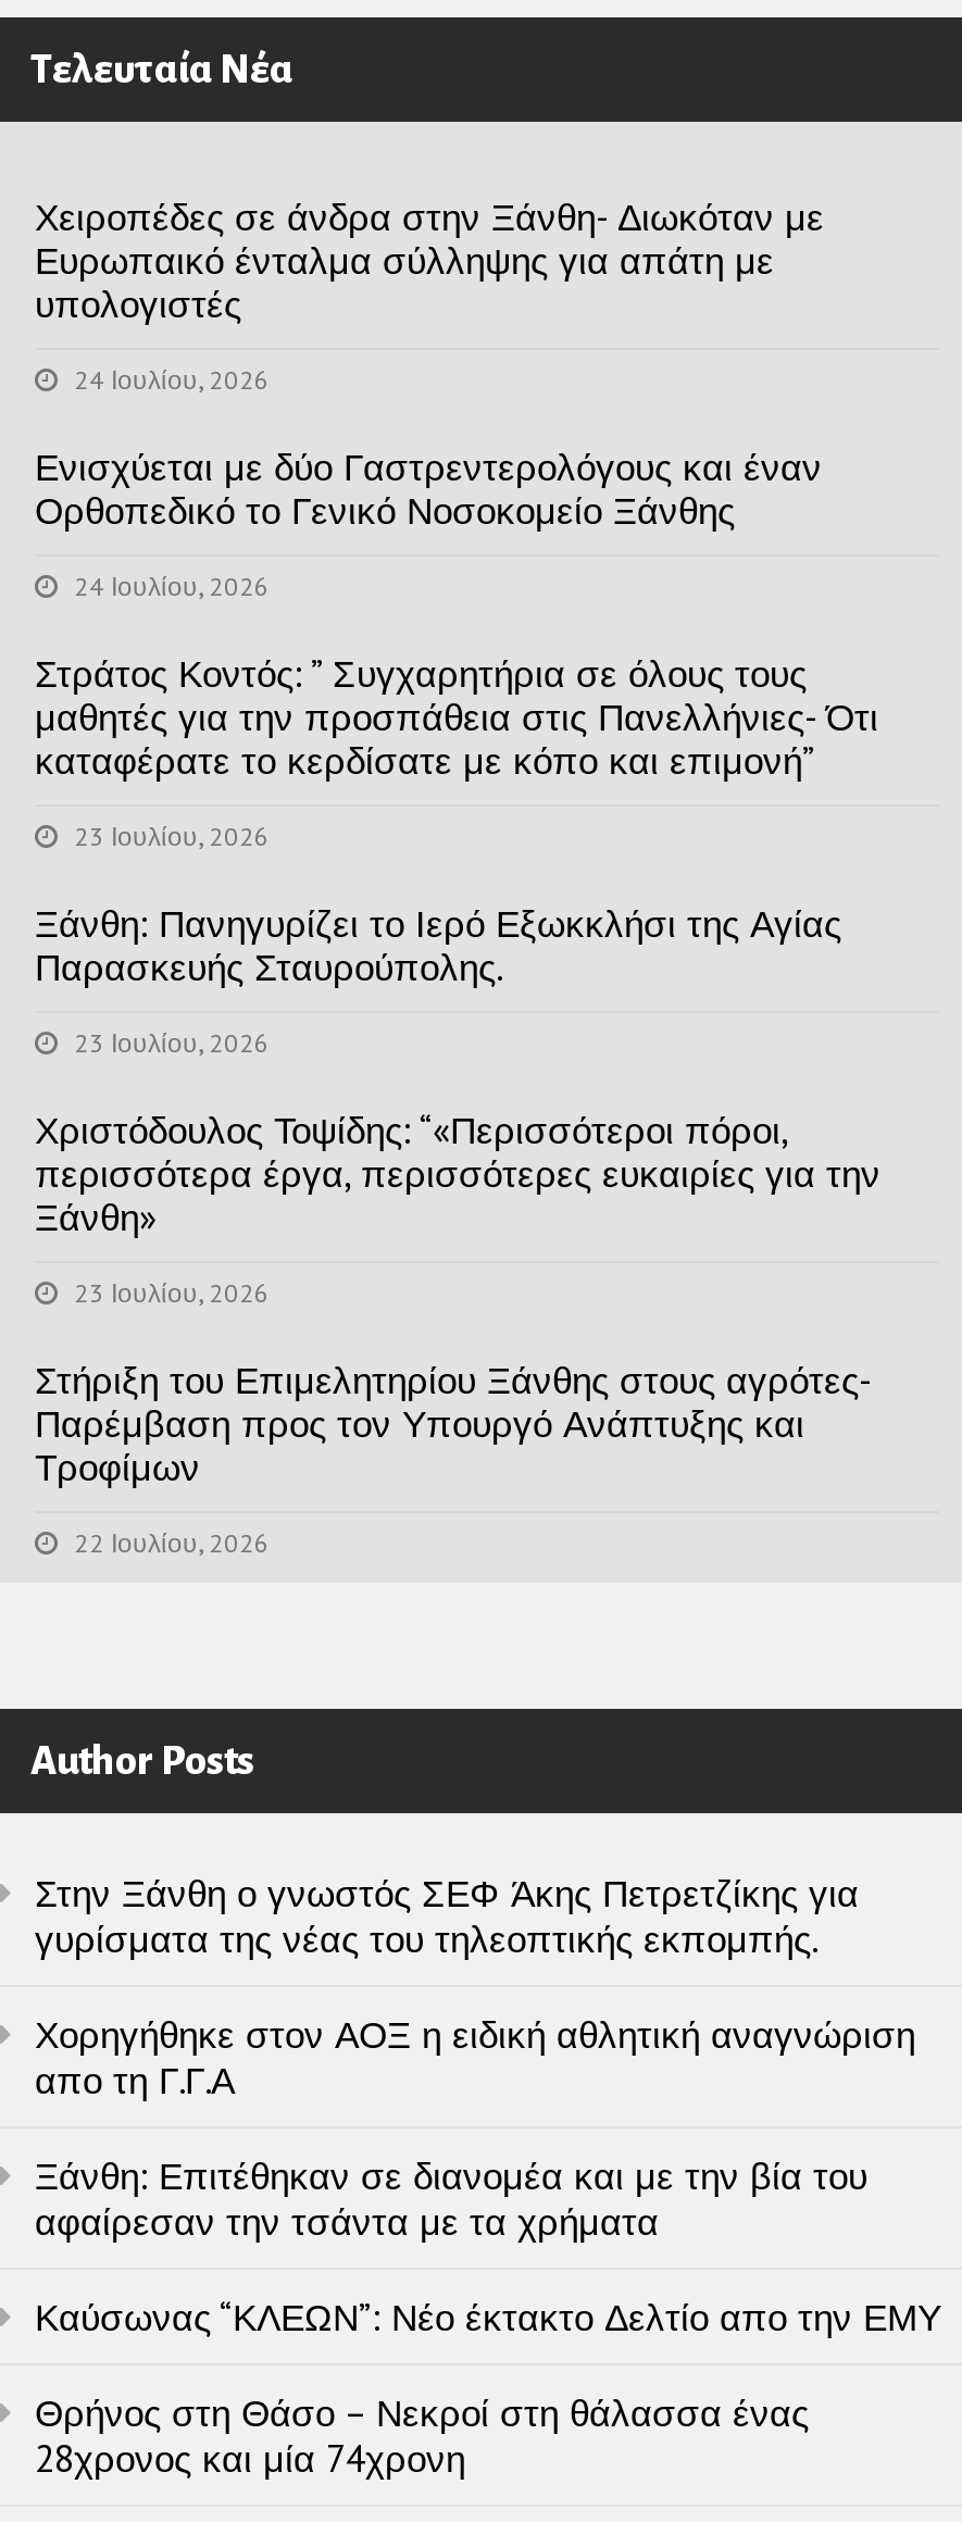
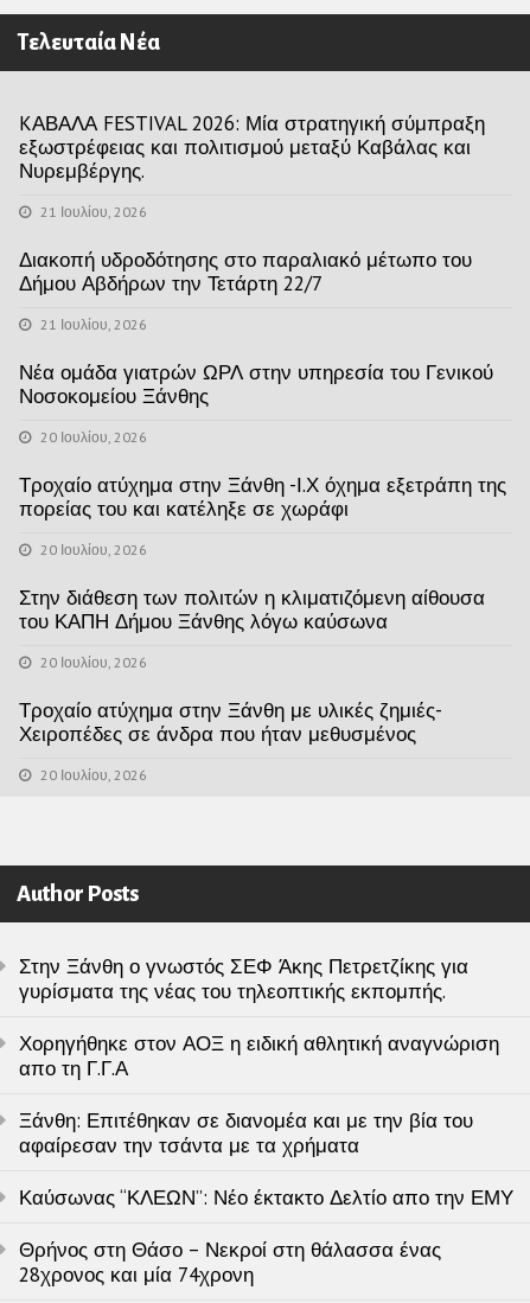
- Χειροπέδες σε άνδρα στην Ξάνθη- Διωκόταν με
- Ευρωπαικό ένταλμα σύλληψης για απάτη με
- υπολογιστές
+ KΑΒΑΛΑ FESTIVAL 2026: Μία στρατηγική σύμπραξη
+ εξωστρέφειας και πολιτισμού μεταξύ Καβάλας και
+ Νυρεμβέργης.

- 24 Ιουλίου, 2026
+ 21 Ιουλίου, 2026

- Ενισχύεται με δύο Γαστρεντερολόγους και έναν
- Ορθοπεδικό το Γενικό Νοσοκομείο Ξάνθης
+ Διακοπή υδροδότησης στο παραλιακό μέτωπο του
+ Δήμου Αβδήρων την Τετάρτη 22/7

- 24 Ιουλίου, 2026
+ 21 Ιουλίου, 2026

- Στράτος Κοντός: ” Συγχαρητήρια σε όλους τους
- μαθητές για την προσπάθεια στις Πανελλήνιες- Ότι
- καταφέρατε το κερδίσατε με κόπο και επιμονή”
+ Νέα ομάδα γιατρών ΩΡΛ στην υπηρεσία του Γενικού
+ Νοσοκομείου Ξάνθης

- 23 Ιουλίου, 2026
+ 20 Ιουλίου, 2026

- Ξάνθη: Πανηγυρίζει το Ιερό Εξωκκλήσι της Αγίας
- Παρασκευής Σταυρούπολης.
+ Τροχαίο ατύχημα στην Ξάνθη -Ι.Χ όχημα εξετράπη της
+ πορείας του και κατέληξε σε χωράφι

- 23 Ιουλίου, 2026
+ 20 Ιουλίου, 2026

- Χριστόδουλος Τοψίδης: “«Περισσότεροι πόροι,
- περισσότερα έργα, περισσότερες ευκαιρίες για την
- Ξάνθη»
+ Στην διάθεση των πολιτών η κλιματιζόμενη αίθουσα
+ του ΚΑΠΗ Δήμου Ξάνθης λόγω καύσωνα

- 23 Ιουλίου, 2026
+ 20 Ιουλίου, 2026

- Στήριξη του Επιμελητηρίου Ξάνθης στους αγρότες-
- Παρέμβαση προς τον Υπουργό Ανάπτυξης και
- Τροφίμων
+ Τροχαίο ατύχημα στην Ξάνθη με υλικές ζημιές-
+ Χειροπέδες σε άνδρα που ήταν μεθυσμένος

- 22 Ιουλίου, 2026
+ 20 Ιουλίου, 2026
